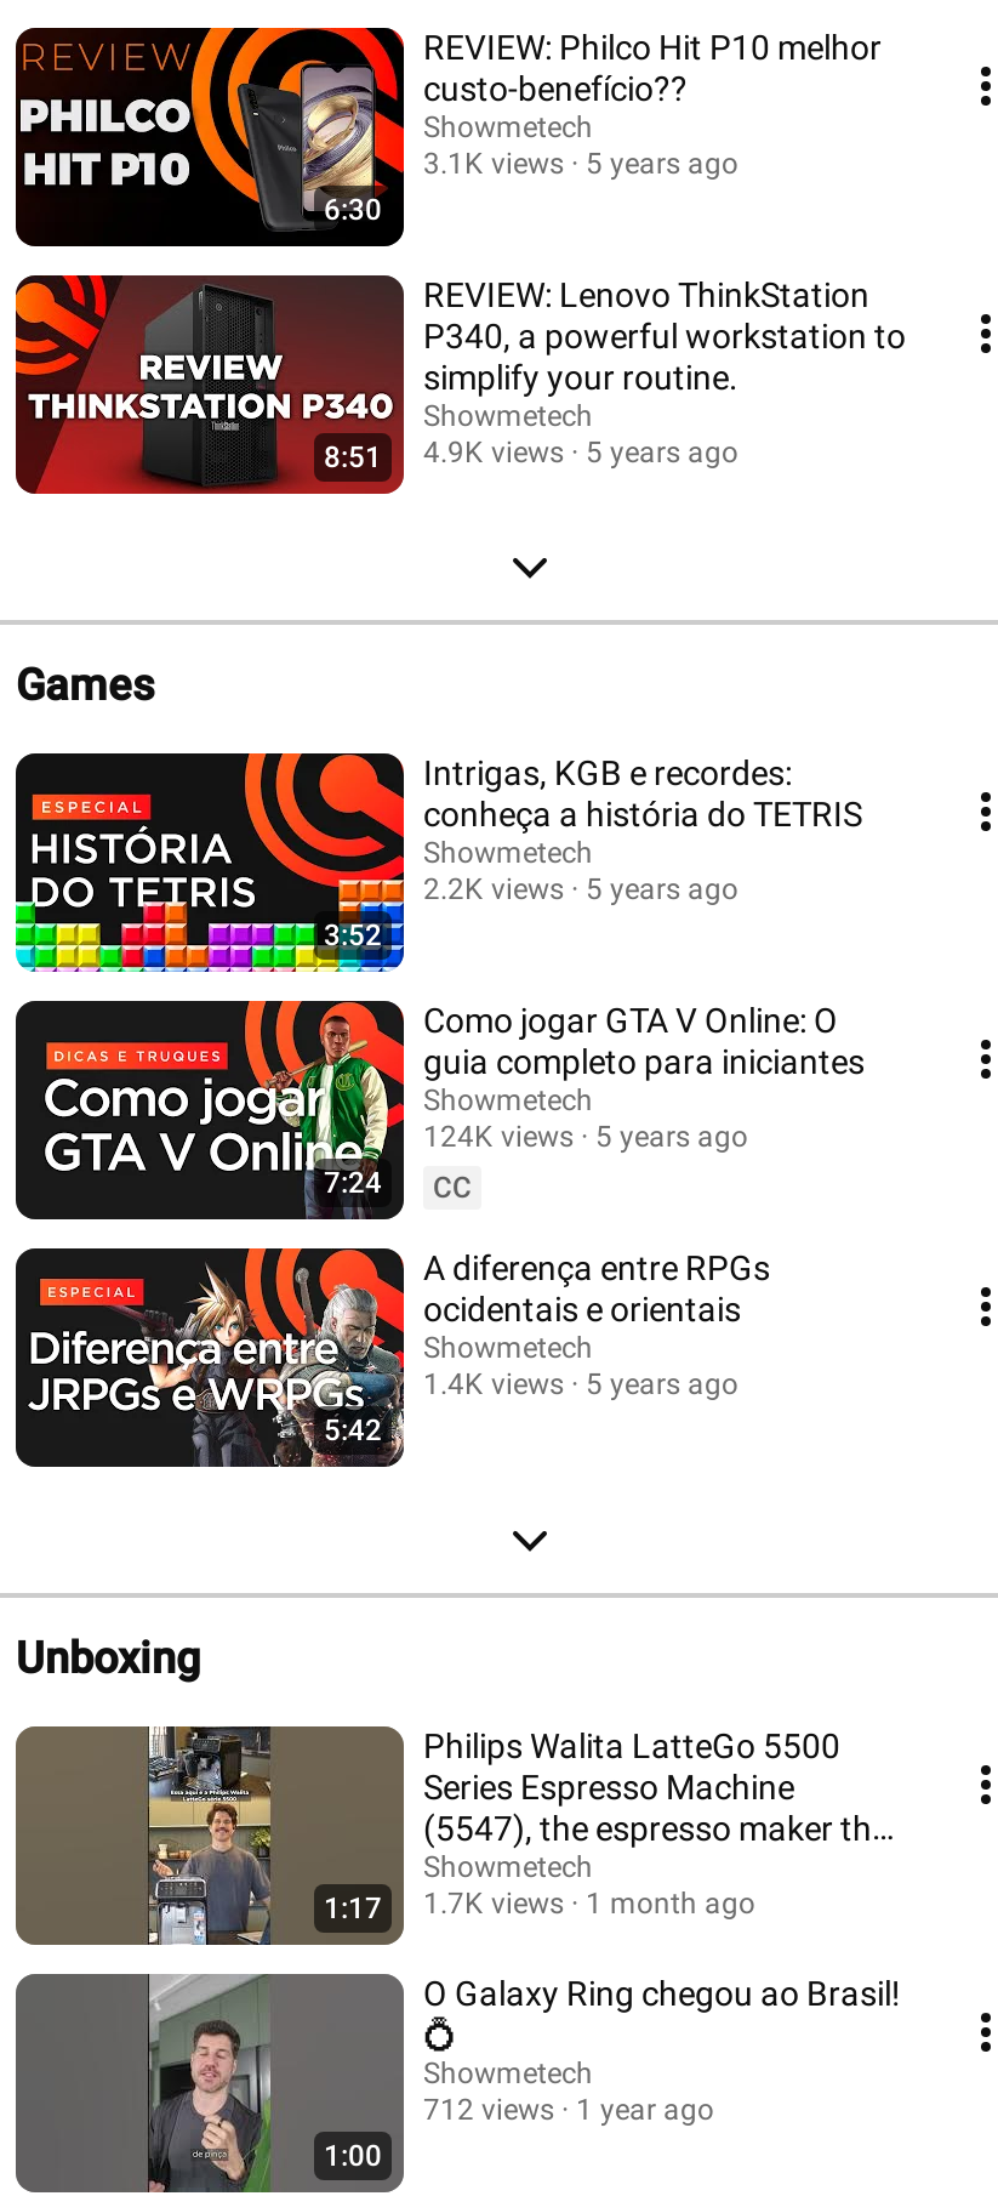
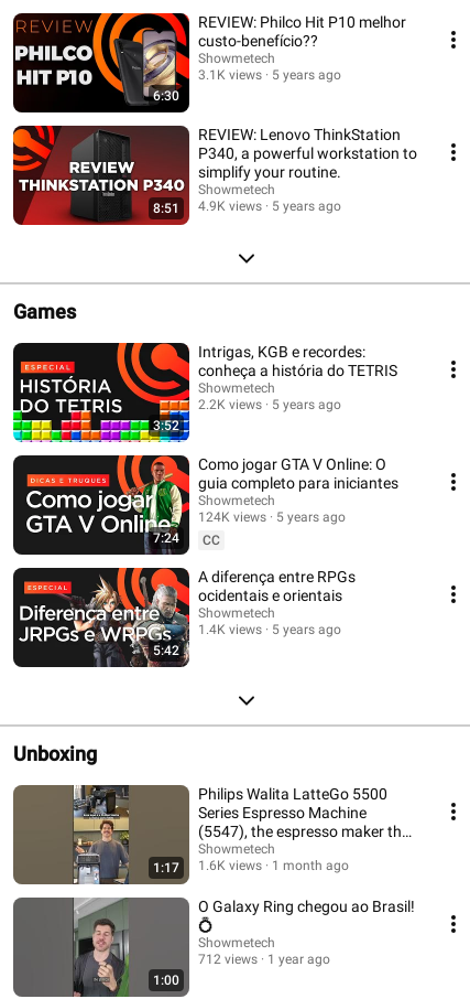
- 1:17 1.7K views 1 month ago
+ 1:17 1.6K views 1 month ago
